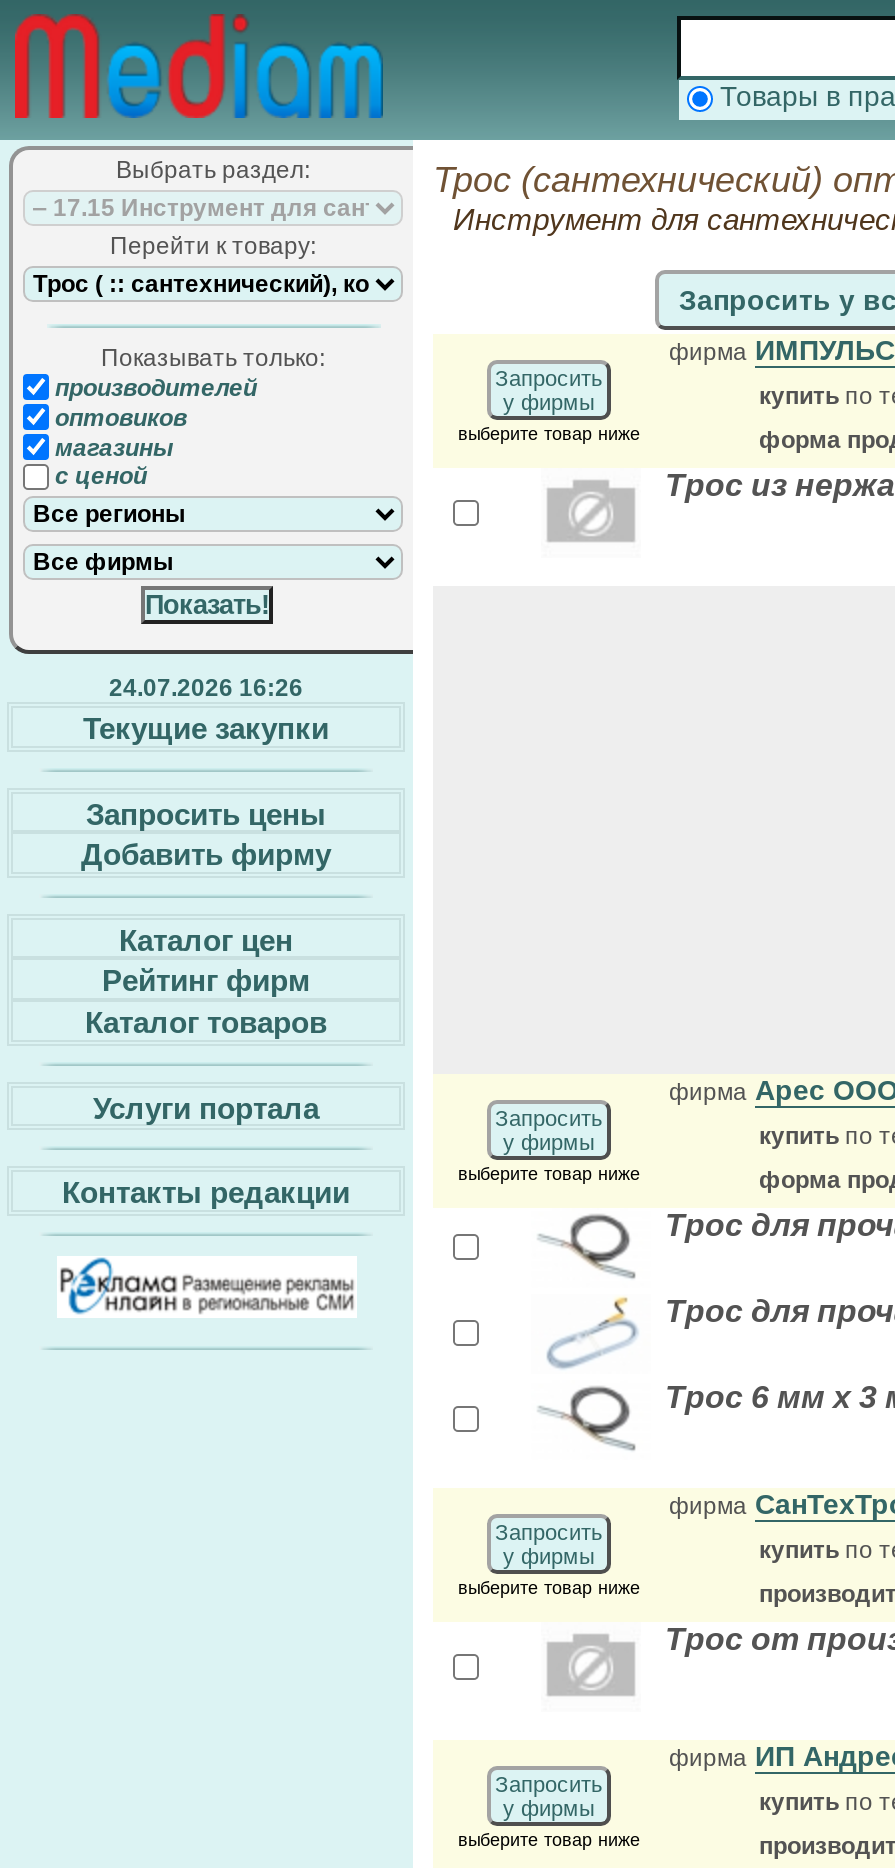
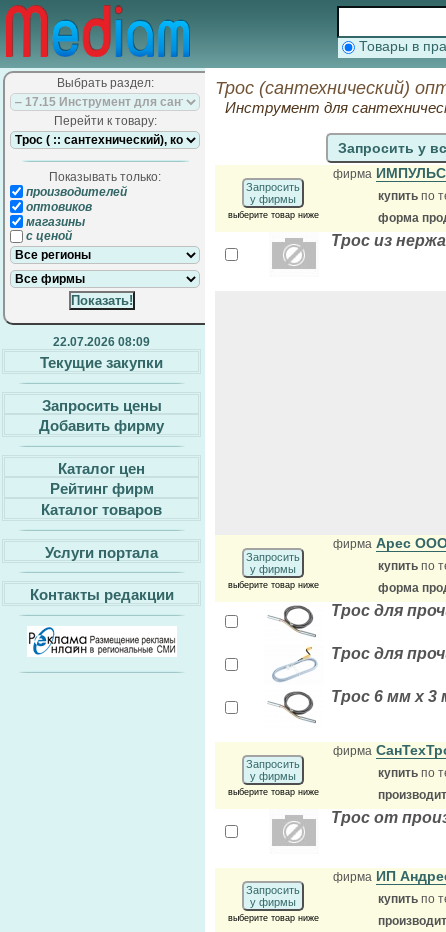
- 24.07.2026 16:26
+ 22.07.2026 08:09
